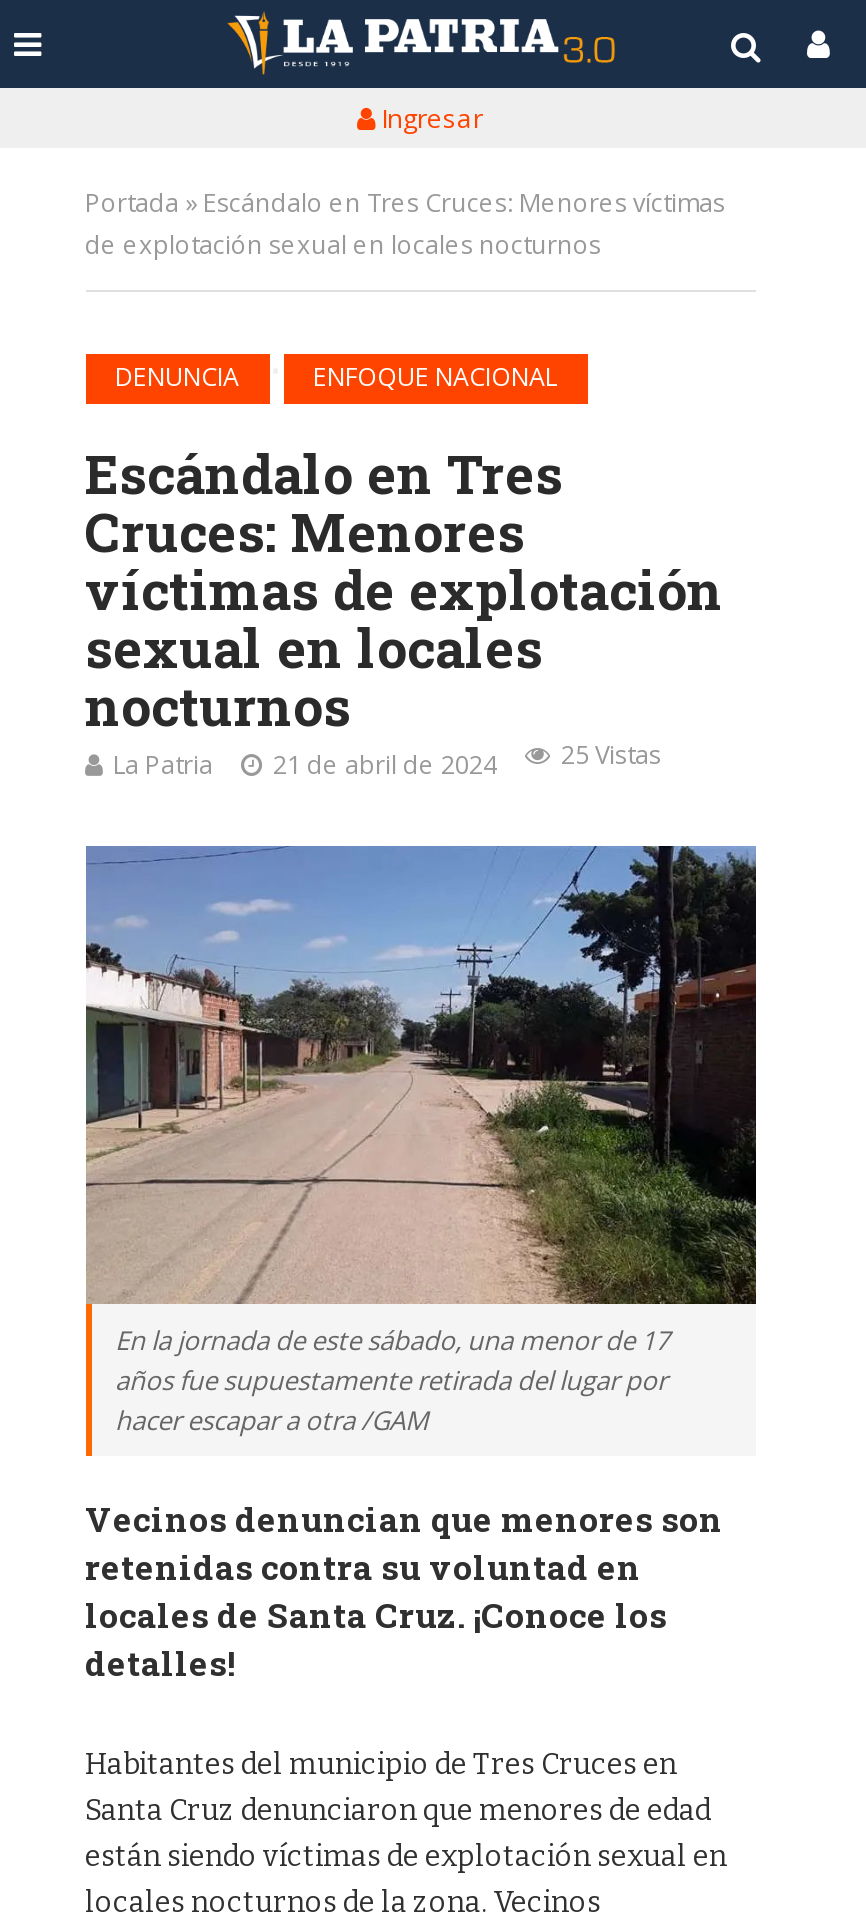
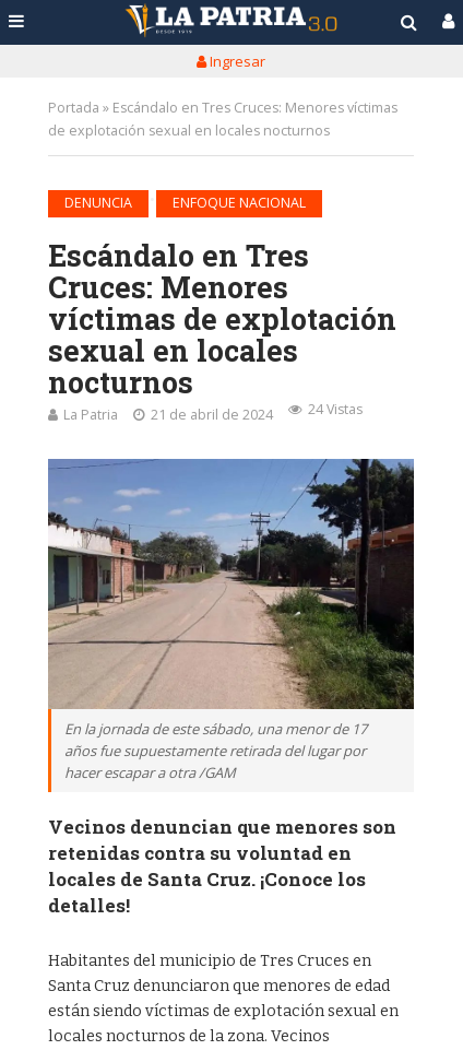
- La Patria 21 de abril de 2024 25 Vistas
+ La Patria 21 de abril de 2024 24 Vistas
